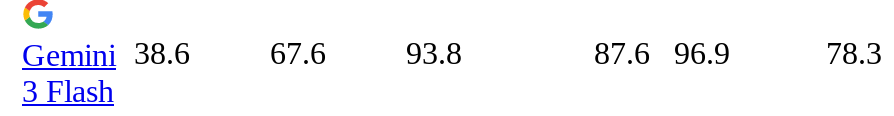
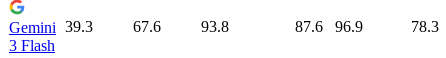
- Gemini 38.6
+ Gemini 39.3
